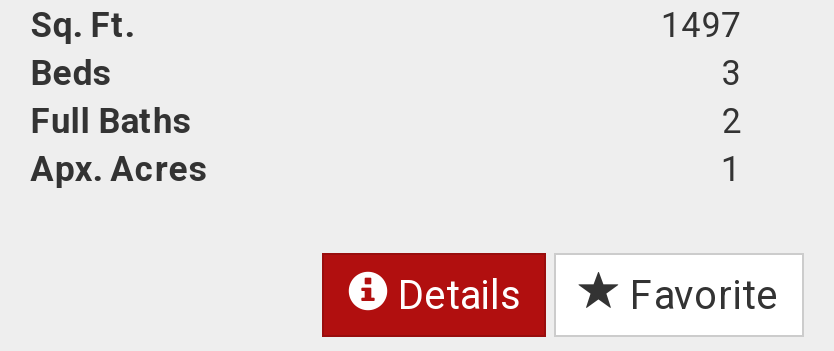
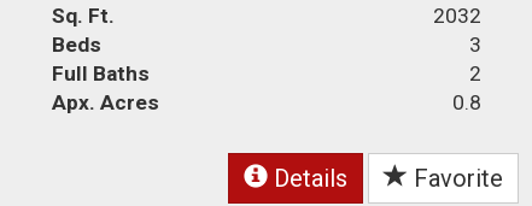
- 1497
+ 2032

- 1
+ 0.8
